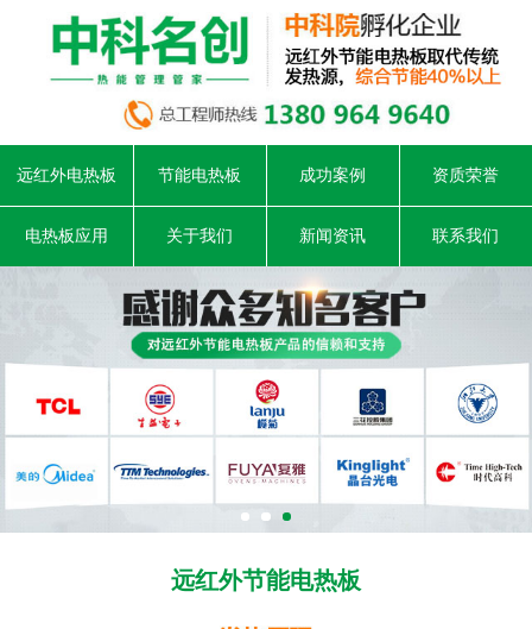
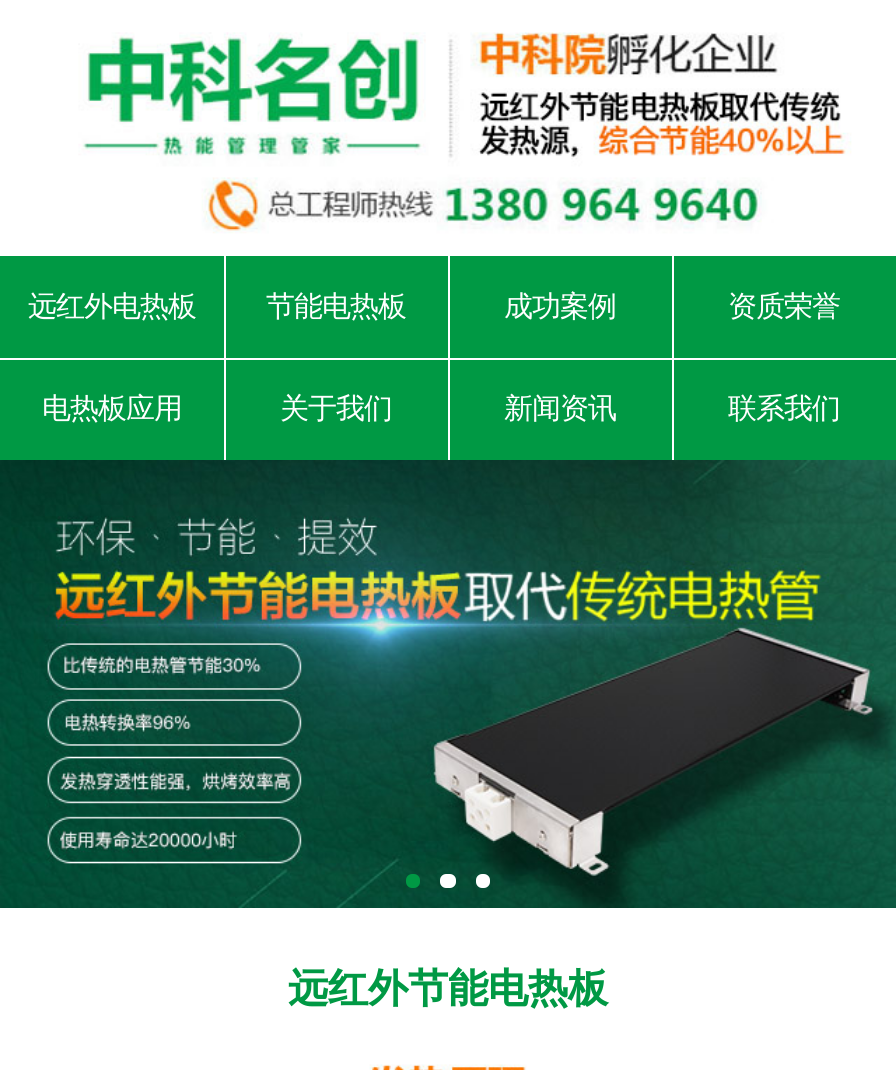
- [image]
+ [image]
